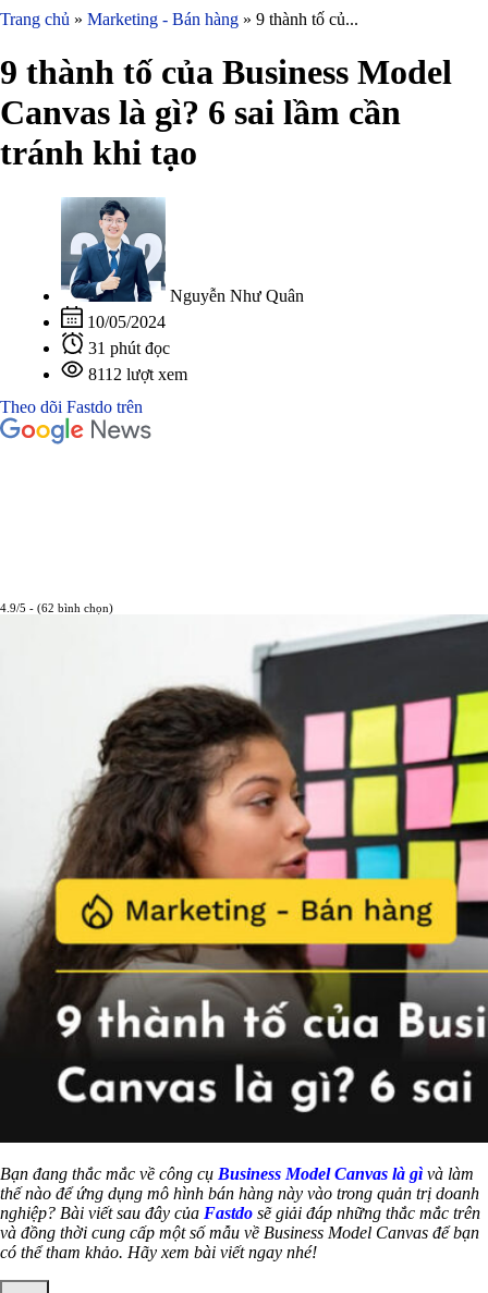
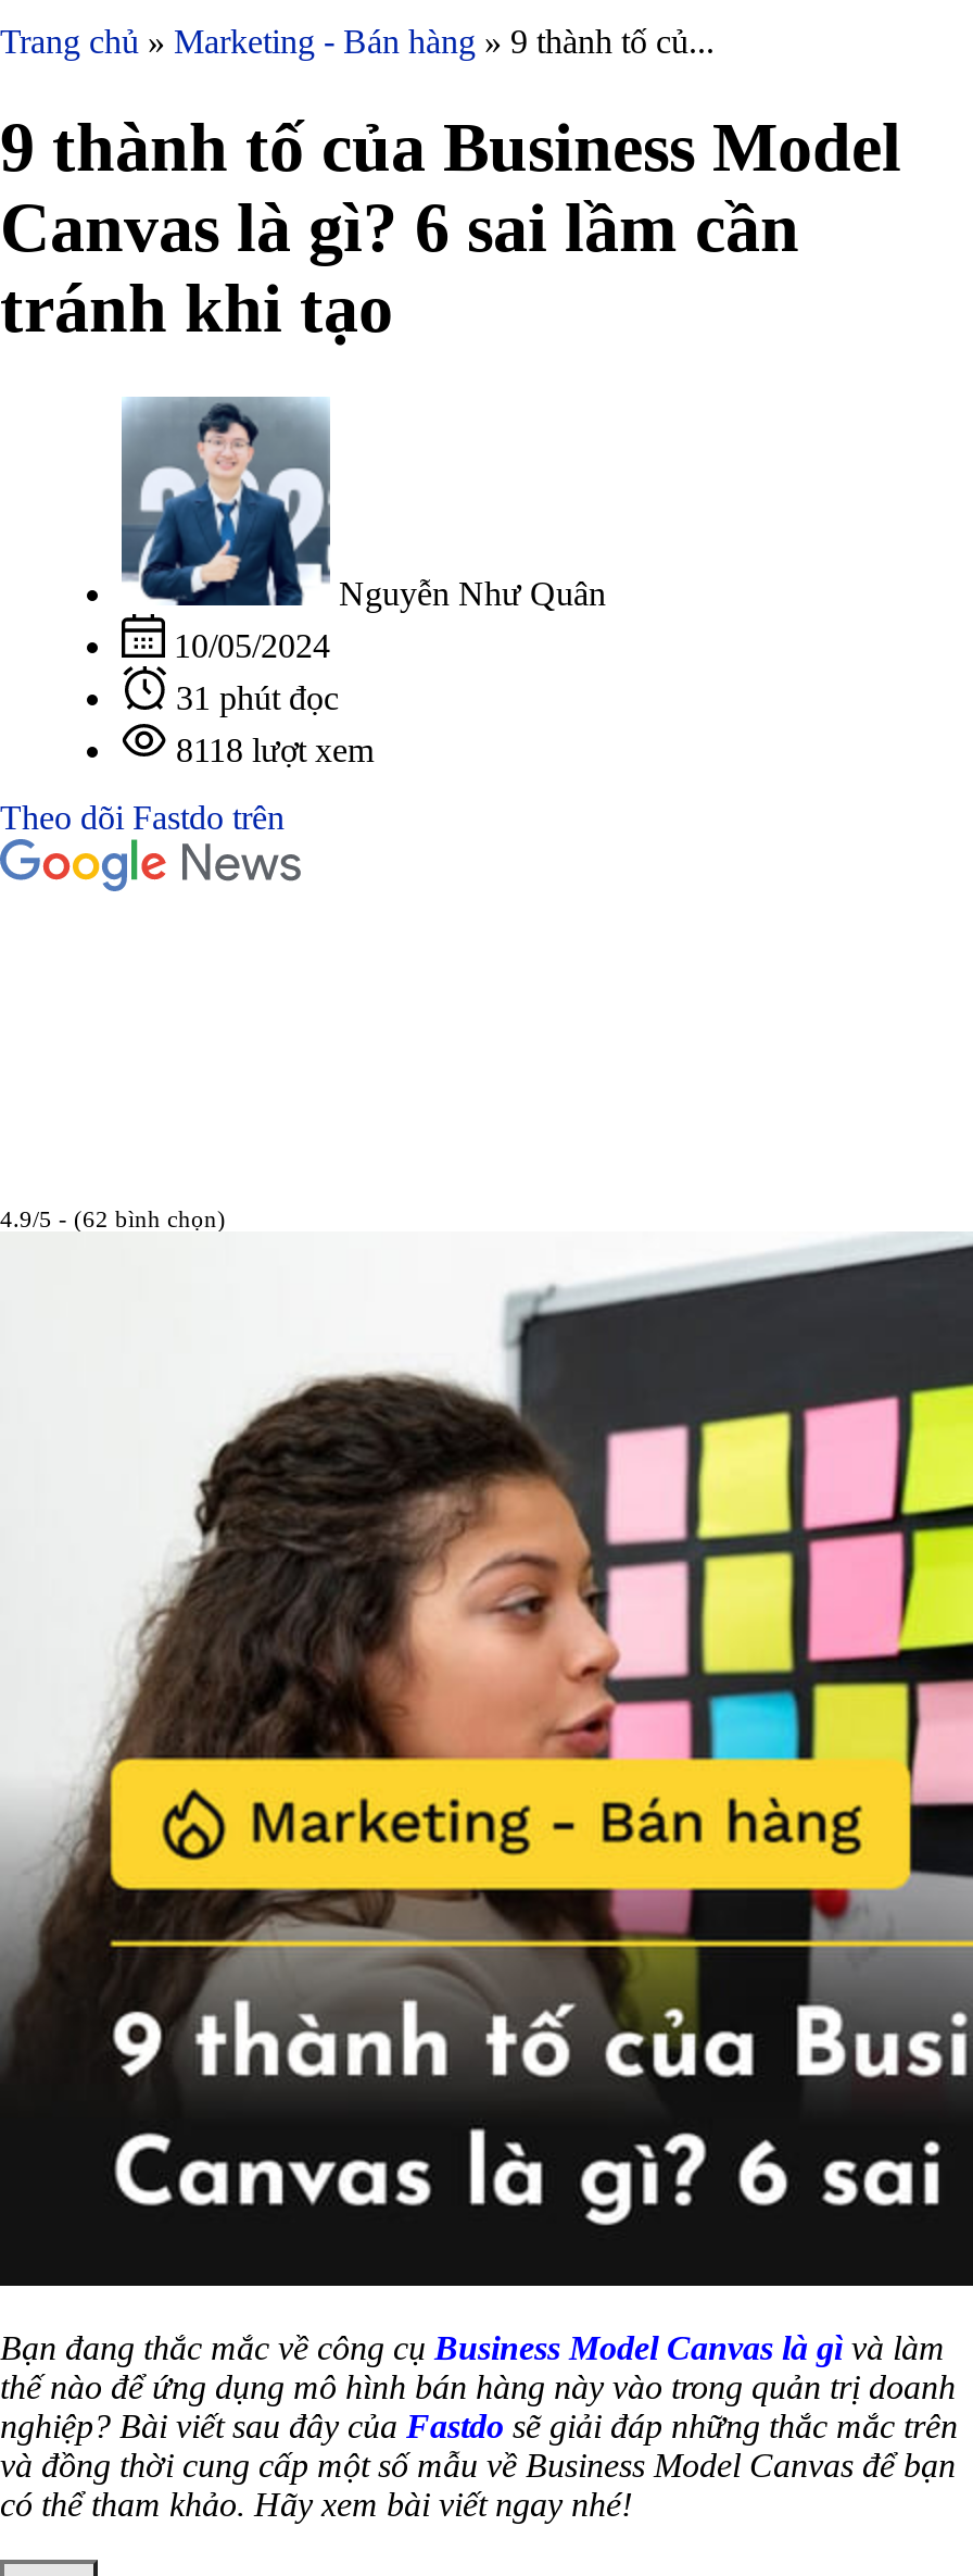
- 8112 lượt xem
+ 8118 lượt xem
